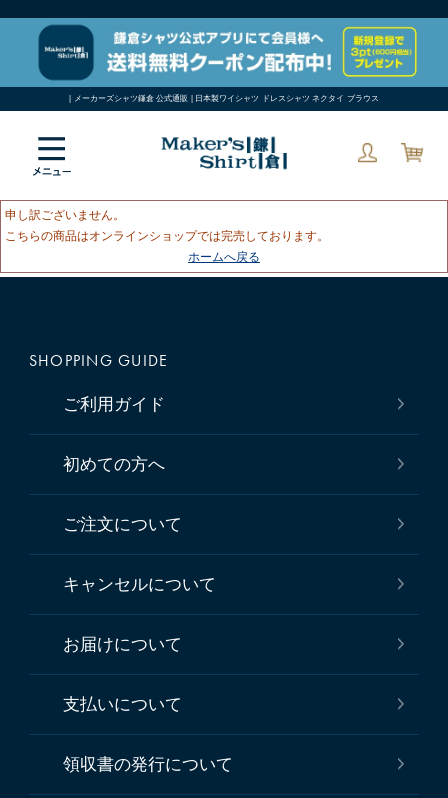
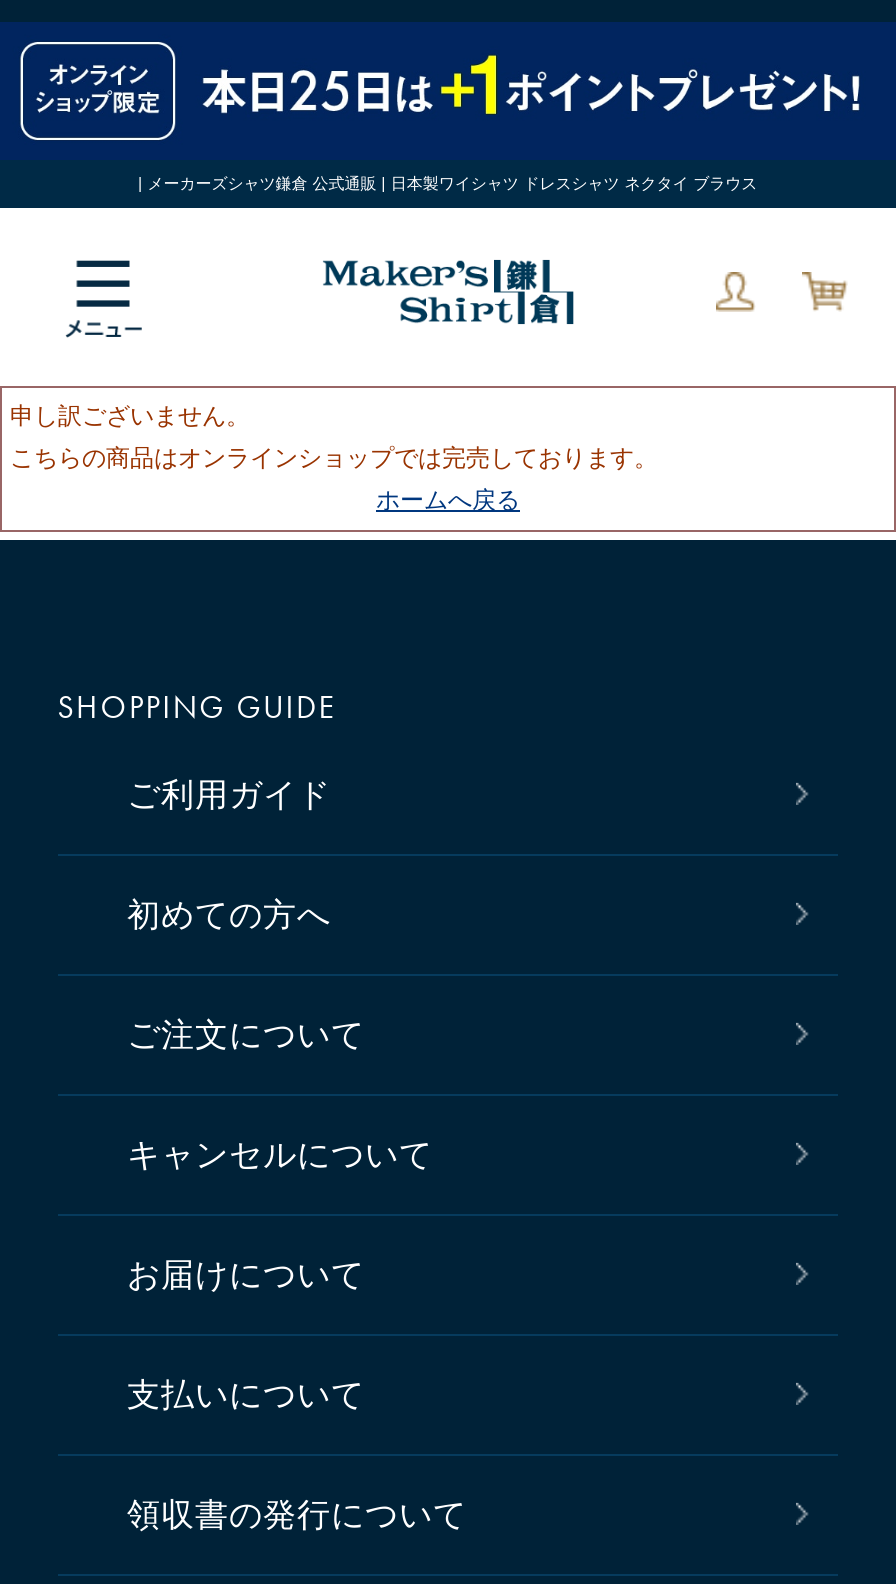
- [image]
+ [image]
